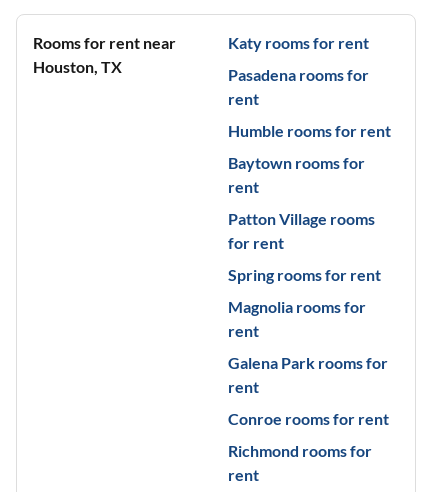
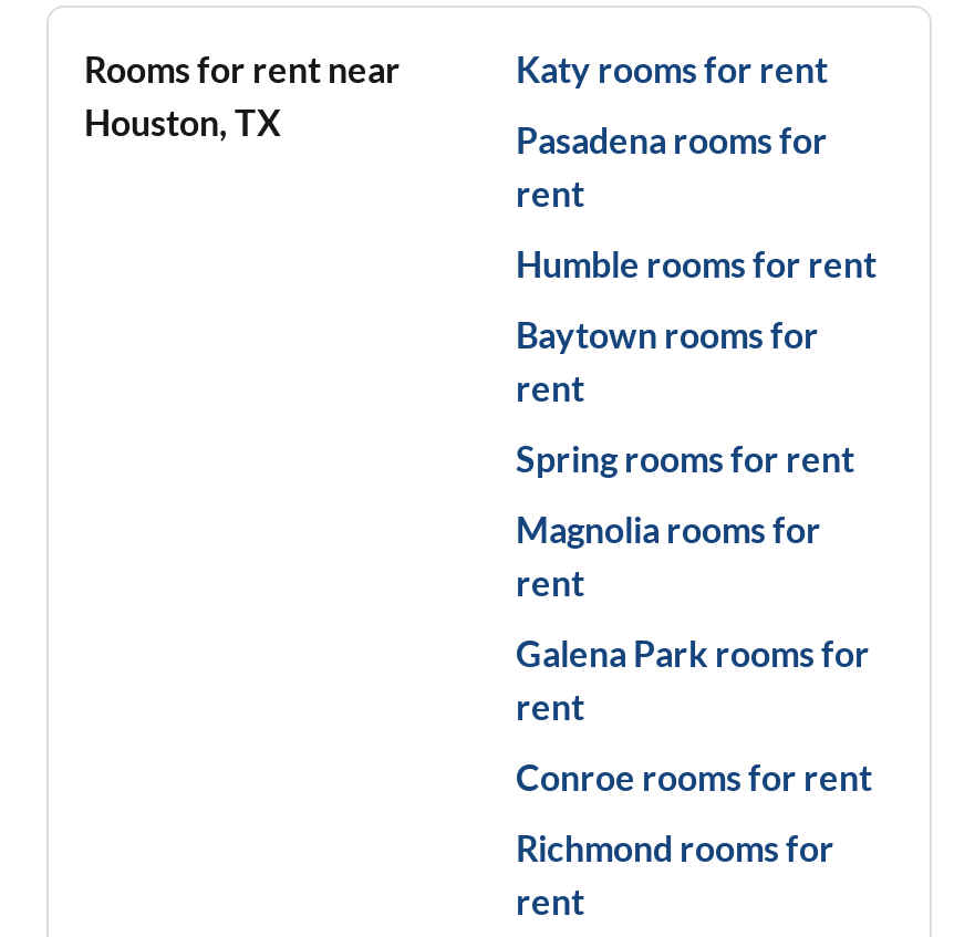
- Patton Village rooms
- for rent
